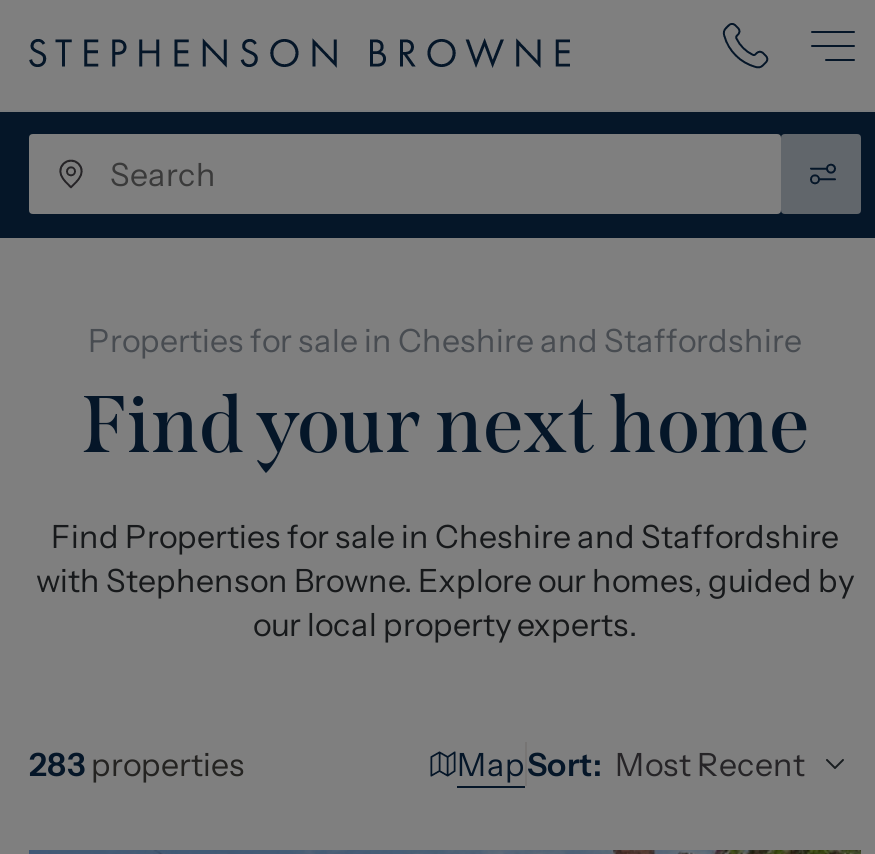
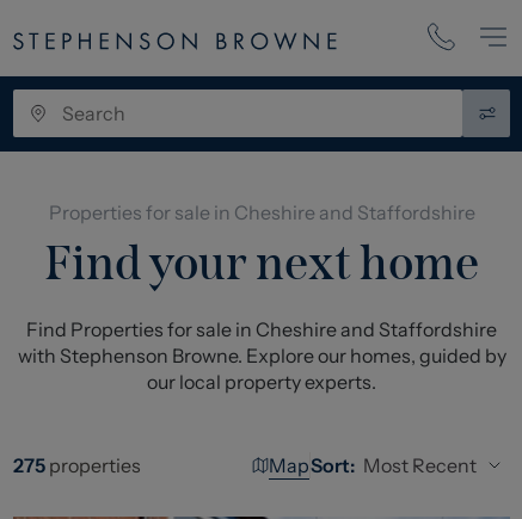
- 283 properties
+ 275 properties
